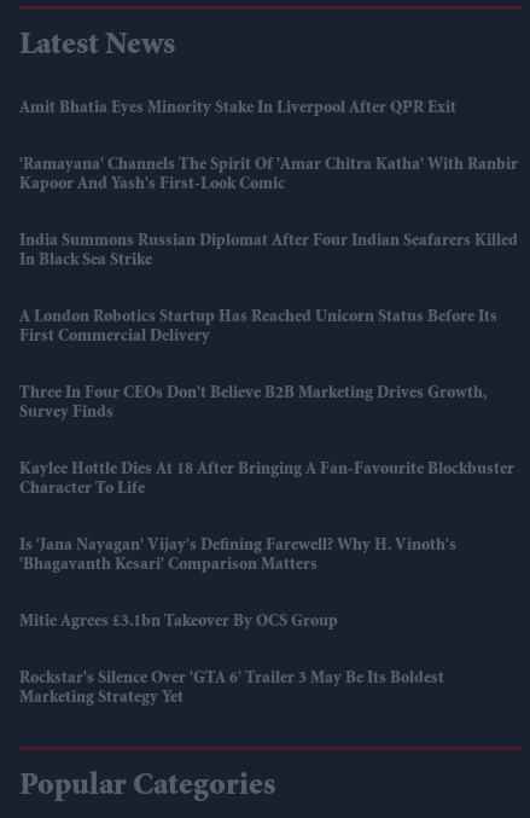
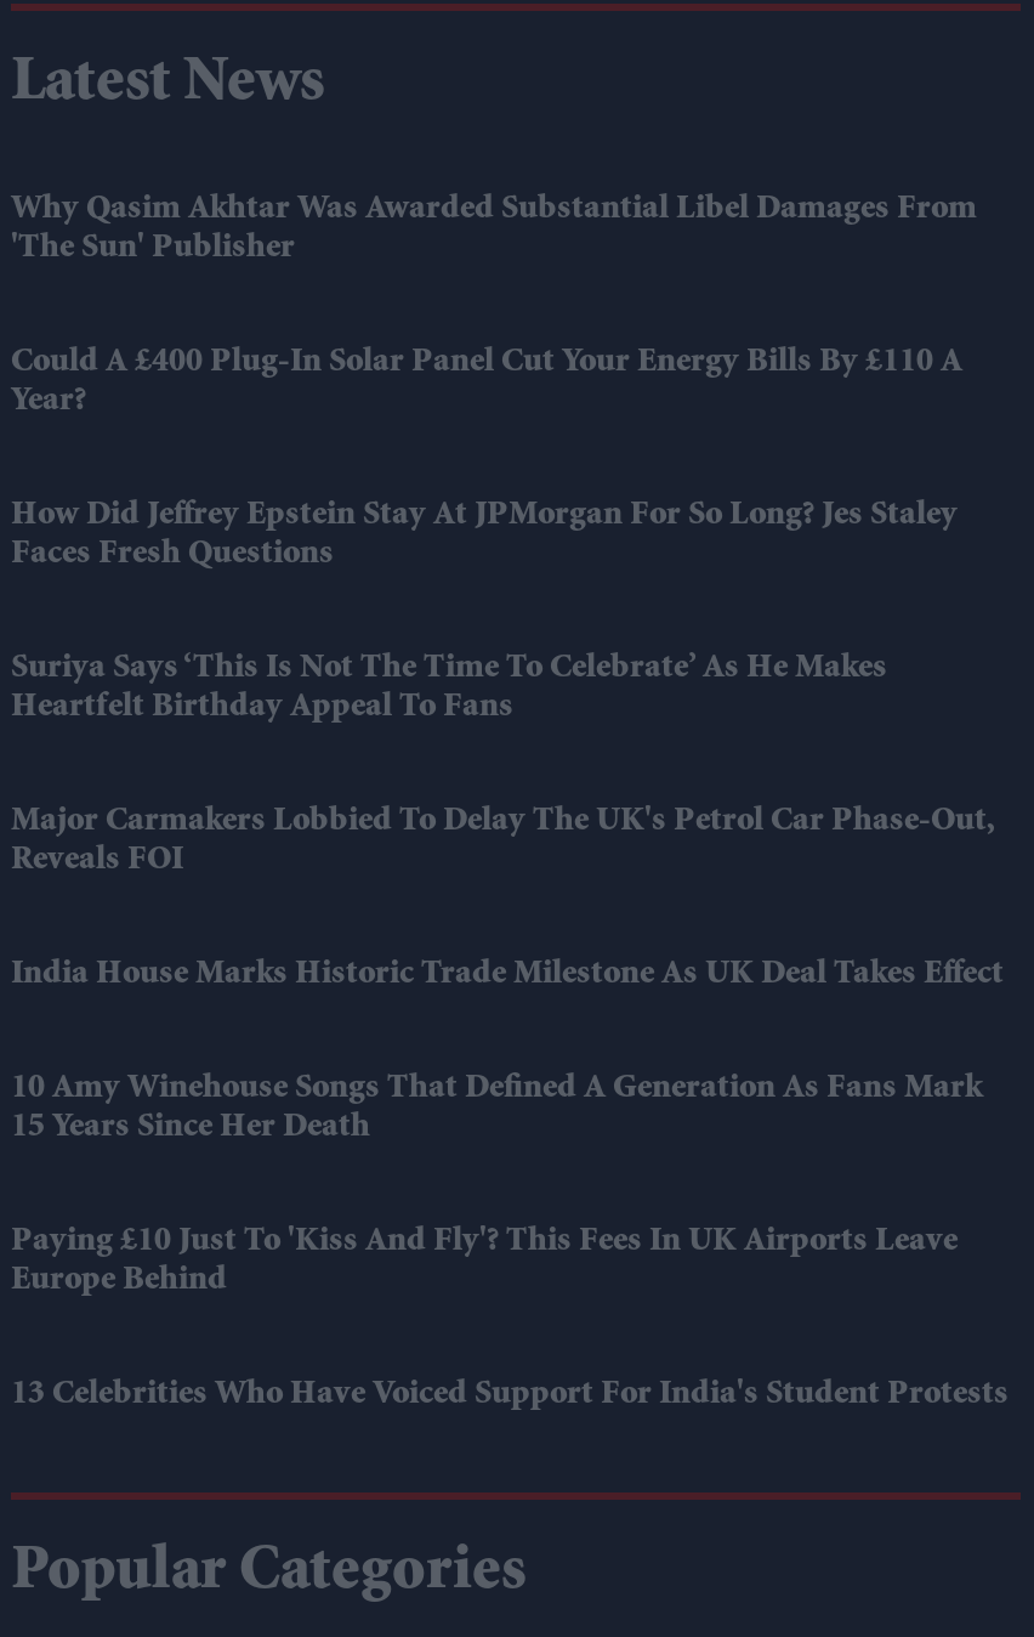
- Amit Bhatia Eyes Minority Stake In Liverpool After QPR Exit
+ Why Qasim Akhtar Was Awarded Substantial Libel Damages From
+ 'The Sun' Publisher

- 'Ramayana' Channels The Spirit Of 'Amar Chitra Katha' With Ranbir
- Kapoor And Yash's First-Look Comic
+ Could A £400 Plug-In Solar Panel Cut Your Energy Bills By £110 A
+ Year?

- India Summons Russian Diplomat After Four Indian Seafarers Killed
- In Black Sea Strike
+ How Did Jeffrey Epstein Stay At JPMorgan For So Long? Jes Staley
+ Faces Fresh Questions

- A London Robotics Startup Has Reached Unicorn Status Before Its
- First Commercial Delivery
+ Suriya Says ‘this Is Not The Time To Celebrate’ As He Makes
+ Heartfelt Birthday Appeal To Fans

- Three In Four CEOs Don't Believe B2B Marketing Drives Growth,
- Survey Finds
+ Major Carmakers Lobbied To Delay The UK's Petrol Car Phase-Out,
+ Reveals FOI

- Kaylee Hottle Dies At 18 After Bringing A Fan-Favourite Blockbuster
- Character To Life
+ India House Marks Historic Trade Milestone As UK Deal Takes Effect

- Is 'Jana Nayagan' Vijay's Defining Farewell? Why H. Vinoth's
- 'Bhagavanth Kesari' Comparison Matters
+ 10 Amy Winehouse Songs That Defined A Generation As Fans Mark
+ 15 Years Since Her Death

- Mitie Agrees £3.1bn Takeover By OCS Group
+ Paying £10 Just To 'kiss And Fly'? This Fees In UK Airports Leave
+ Europe Behind

- Rockstar's Silence Over 'GTA 6' Trailer 3 May Be Its Boldest
- Marketing Strategy Yet
+ 13 Celebrities Who Have Voiced Support For India's Student Protests
